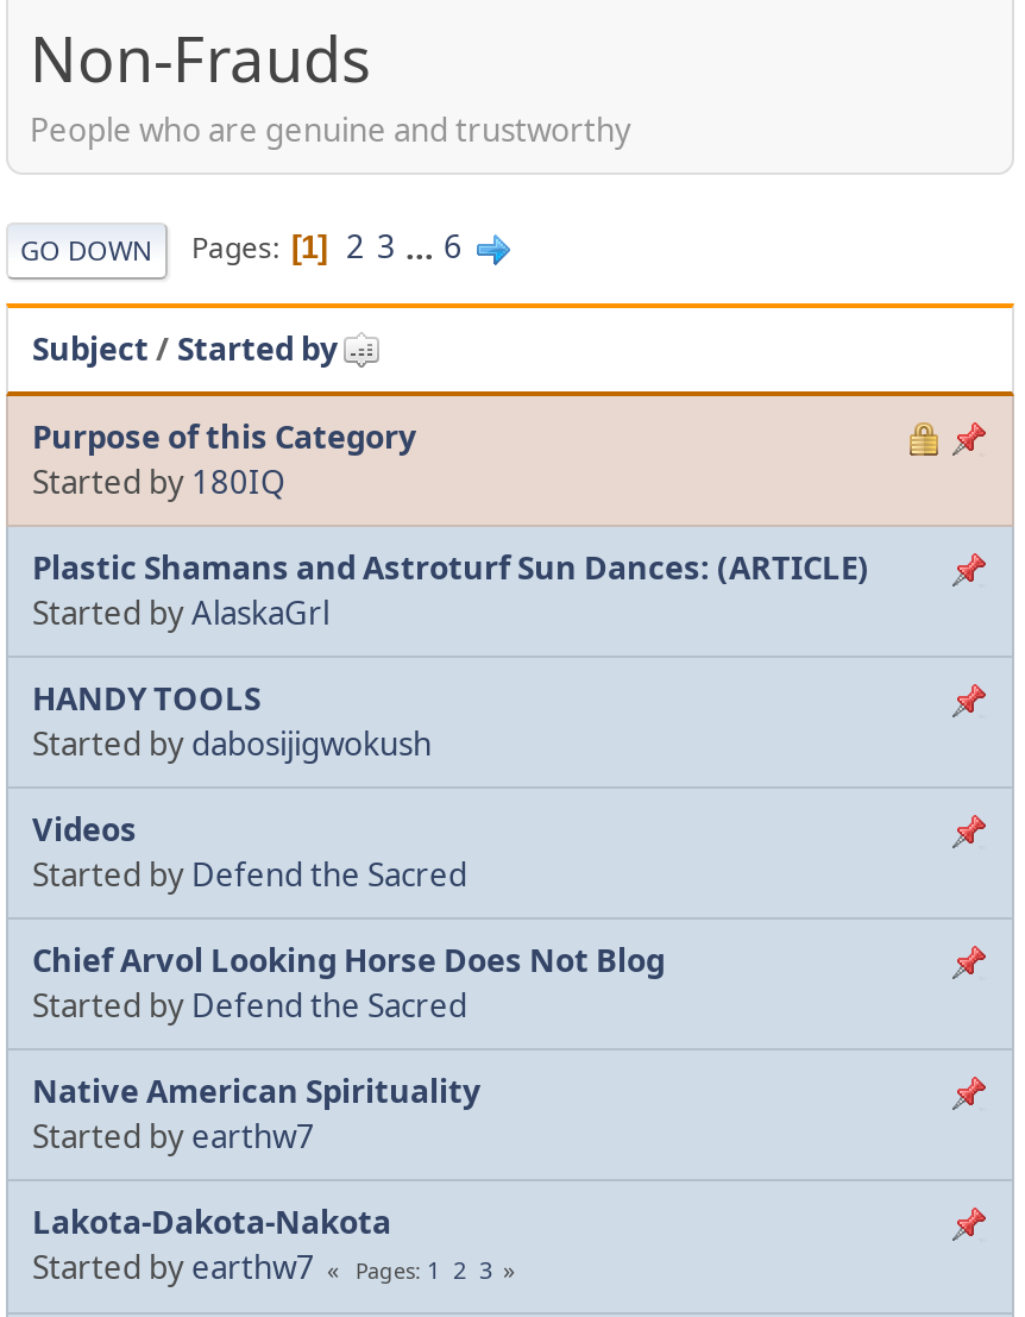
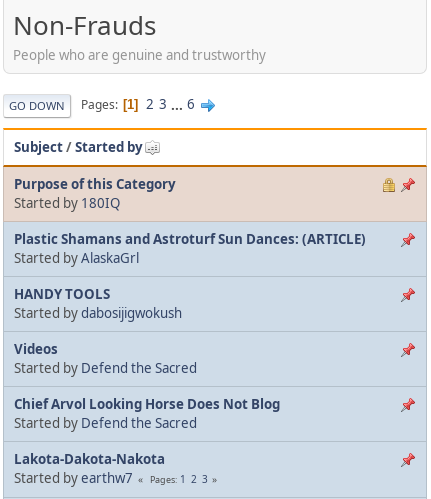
- Native American Spirituality
- Started by earthw7
